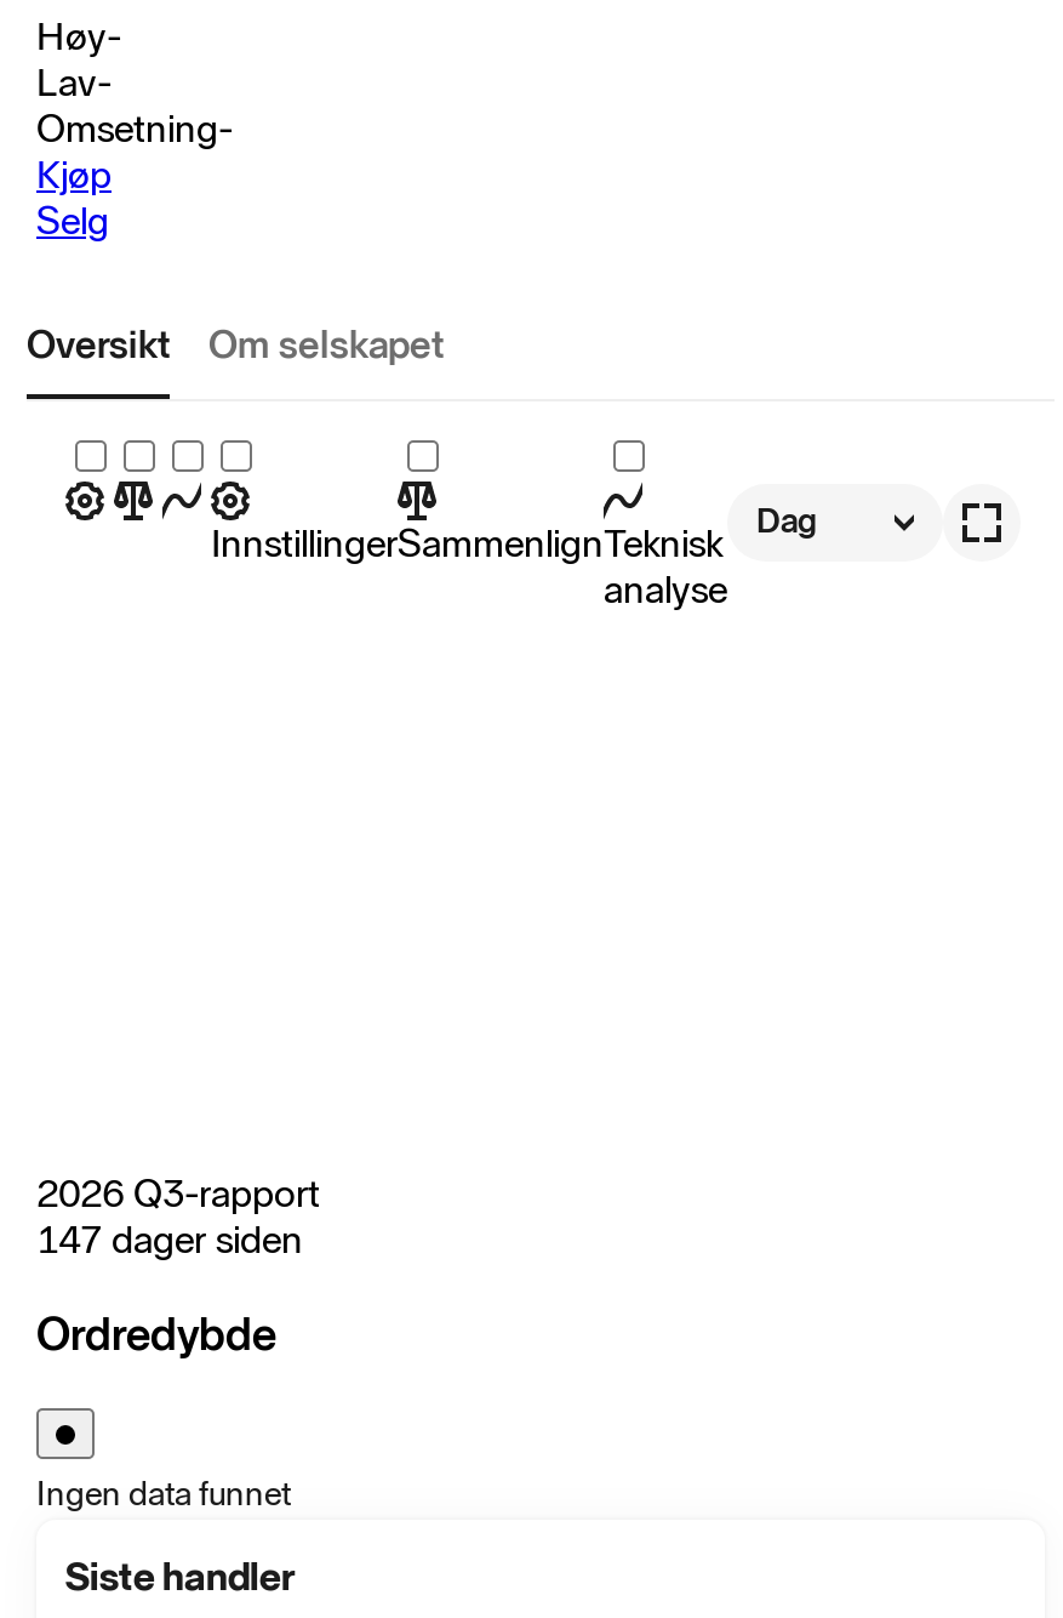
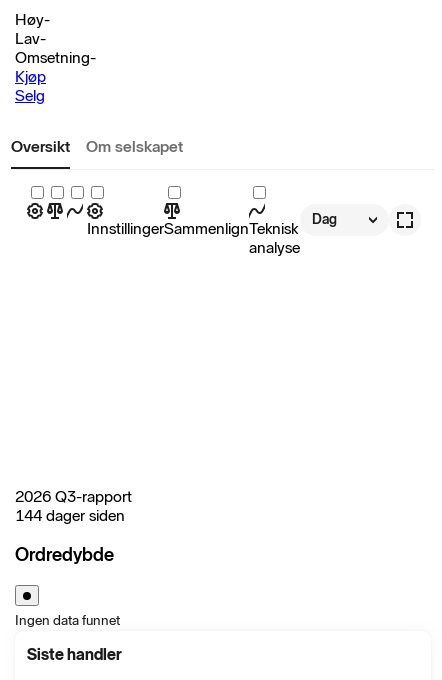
- 147 dager siden
+ 144 dager siden
